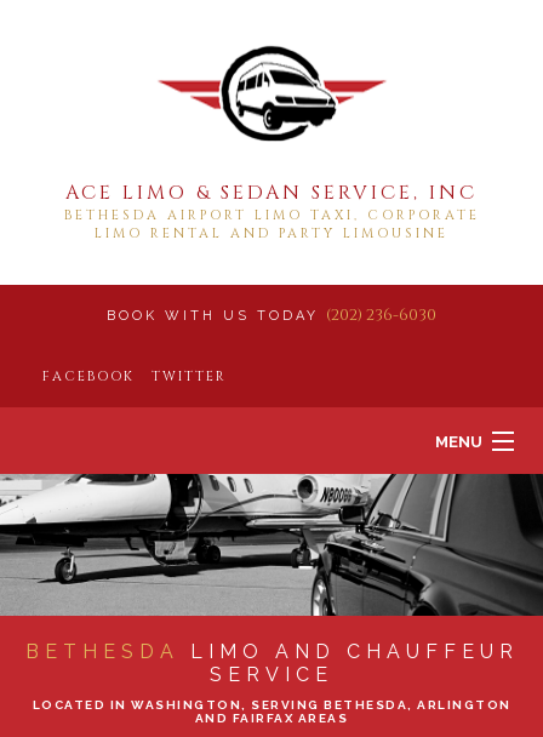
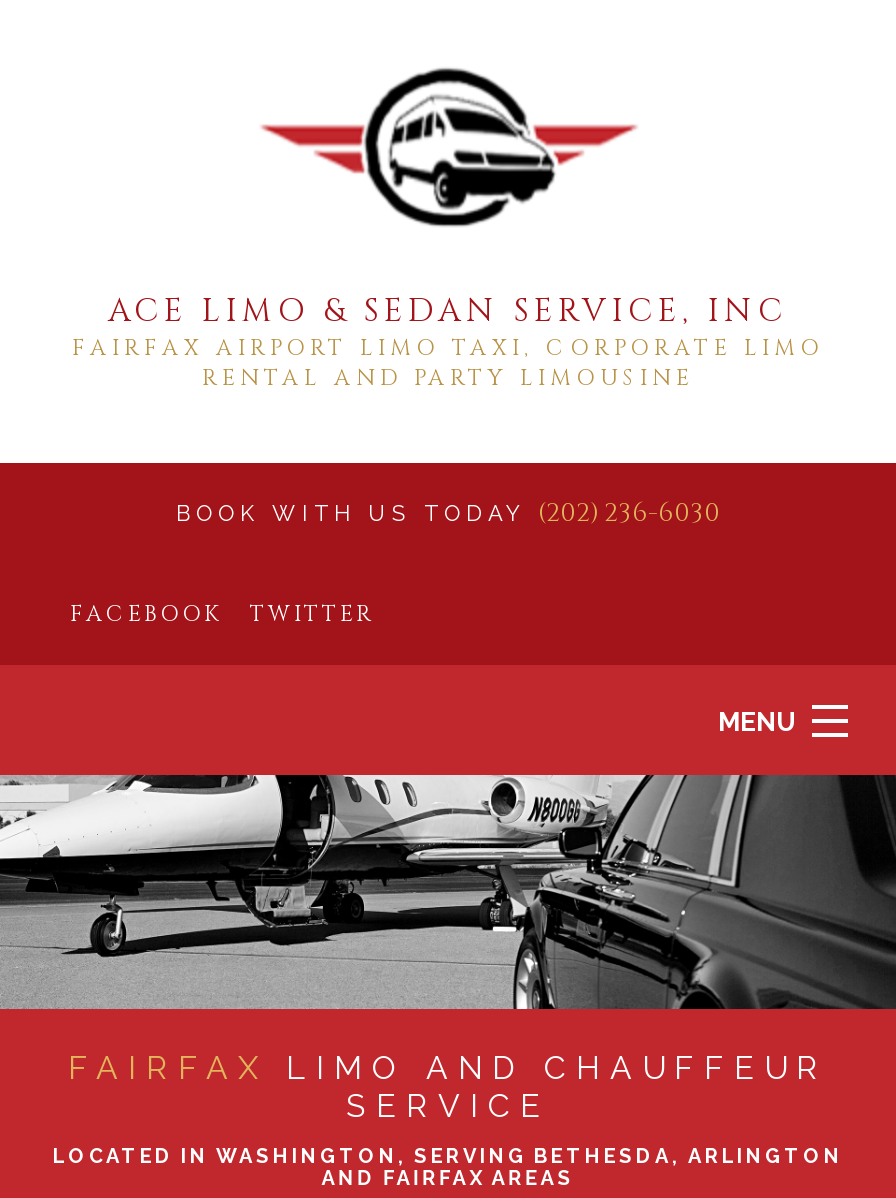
- BETHESDA AIRPORT LIMO TAXI, CORPORATE
- LIMO RENTAL AND PARTY LIMOUSINE
+ FAIRFAX AIRPORT LIMO TAXI, CORPORATE LIMO
+ RENTAL AND PARTY LIMOUSINE

- BETHESDA LIMO AND CHAUFFEUR
+ FAIRFAX LIMO AND CHAUFFEUR
